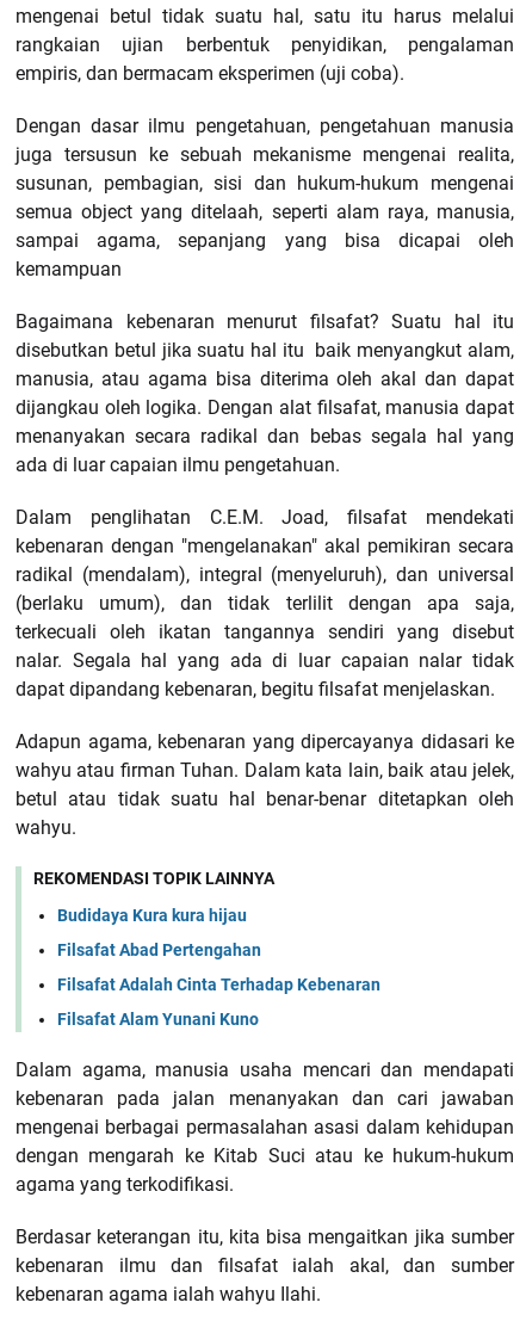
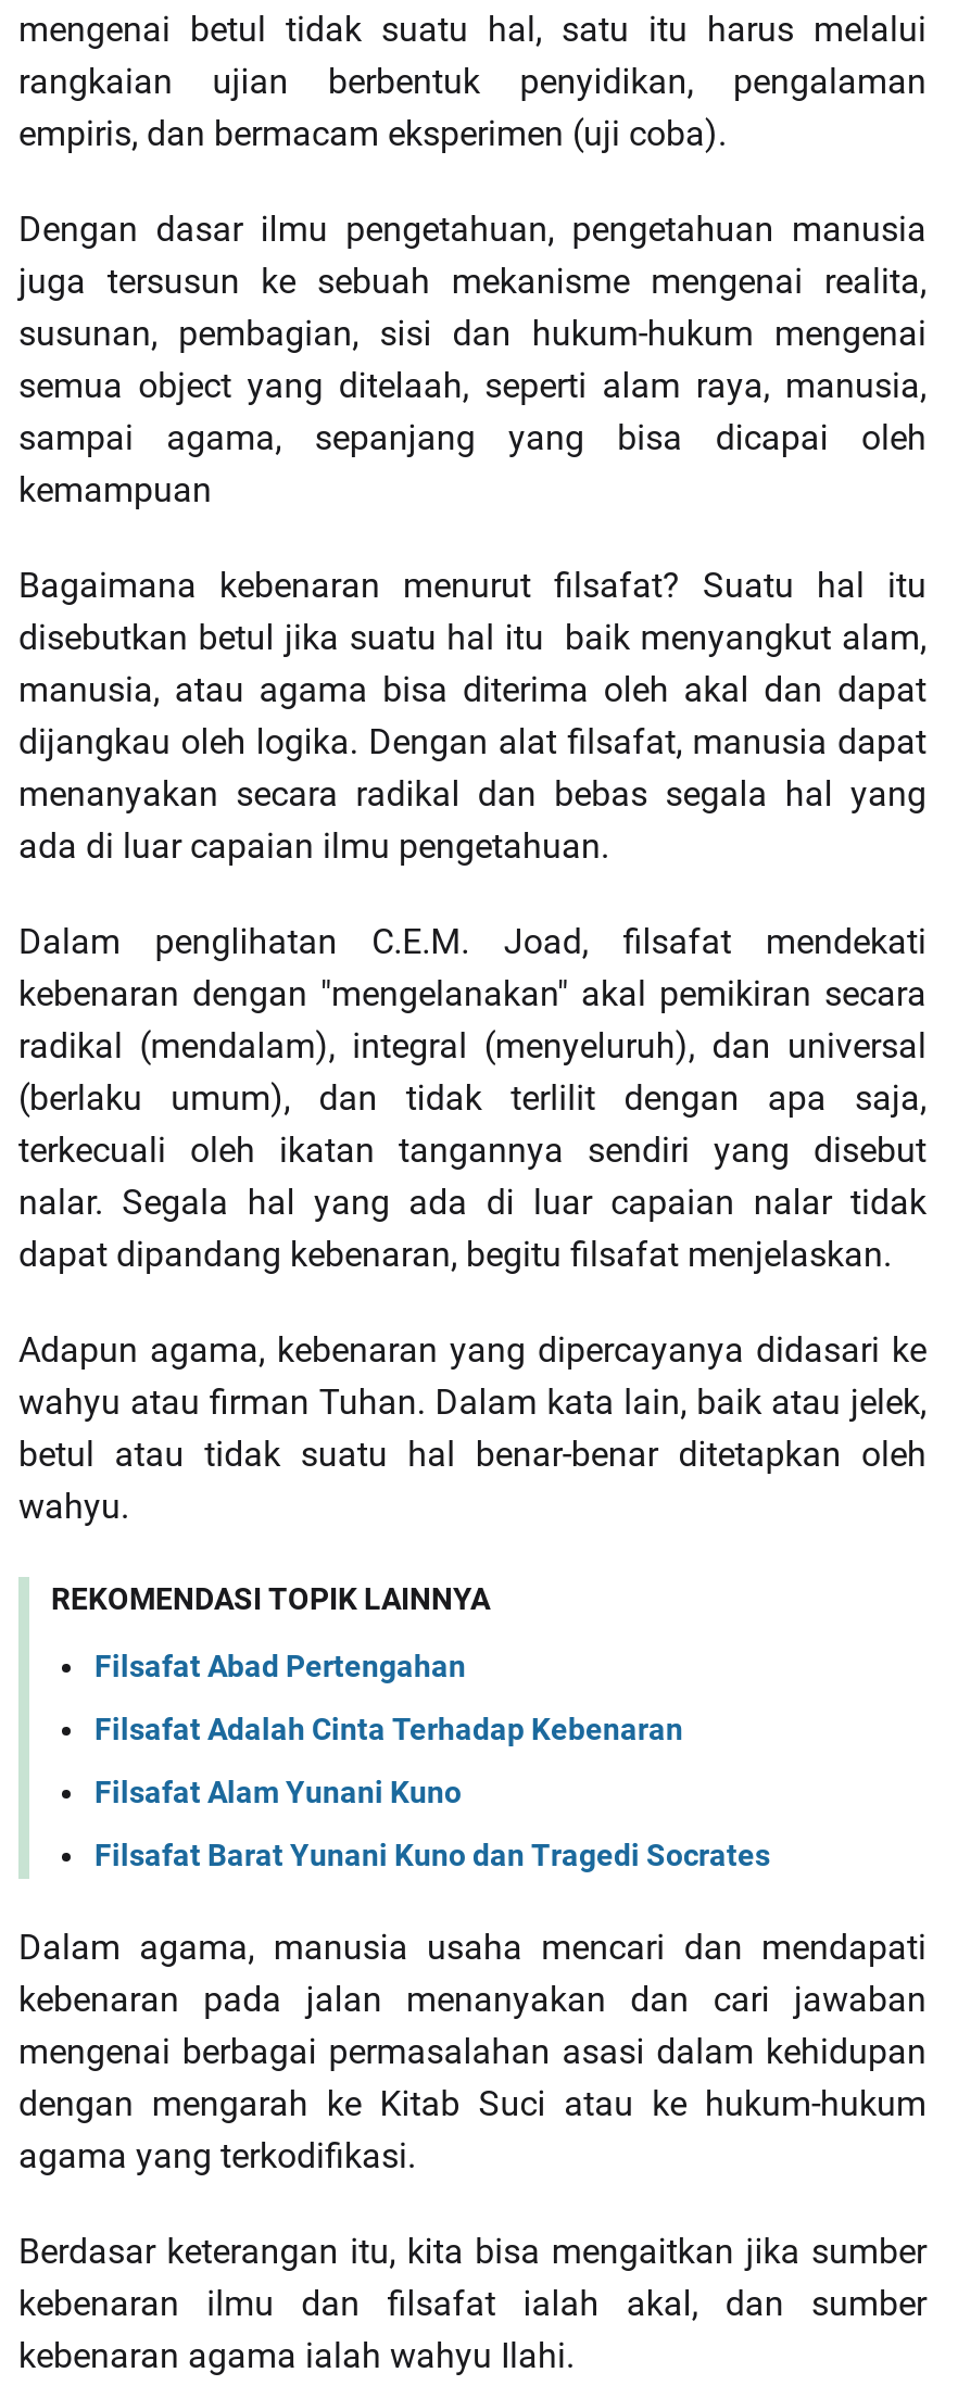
- Budidaya Kura kura hijau

moved up: Filsafat Abad Pertengahan | Filsafat Adalah Cinta Terhadap Kebenaran | Filsafat Alam Yunani Kuno

+ Filsafat Barat Yunani Kuno dan Tragedi Socrates
